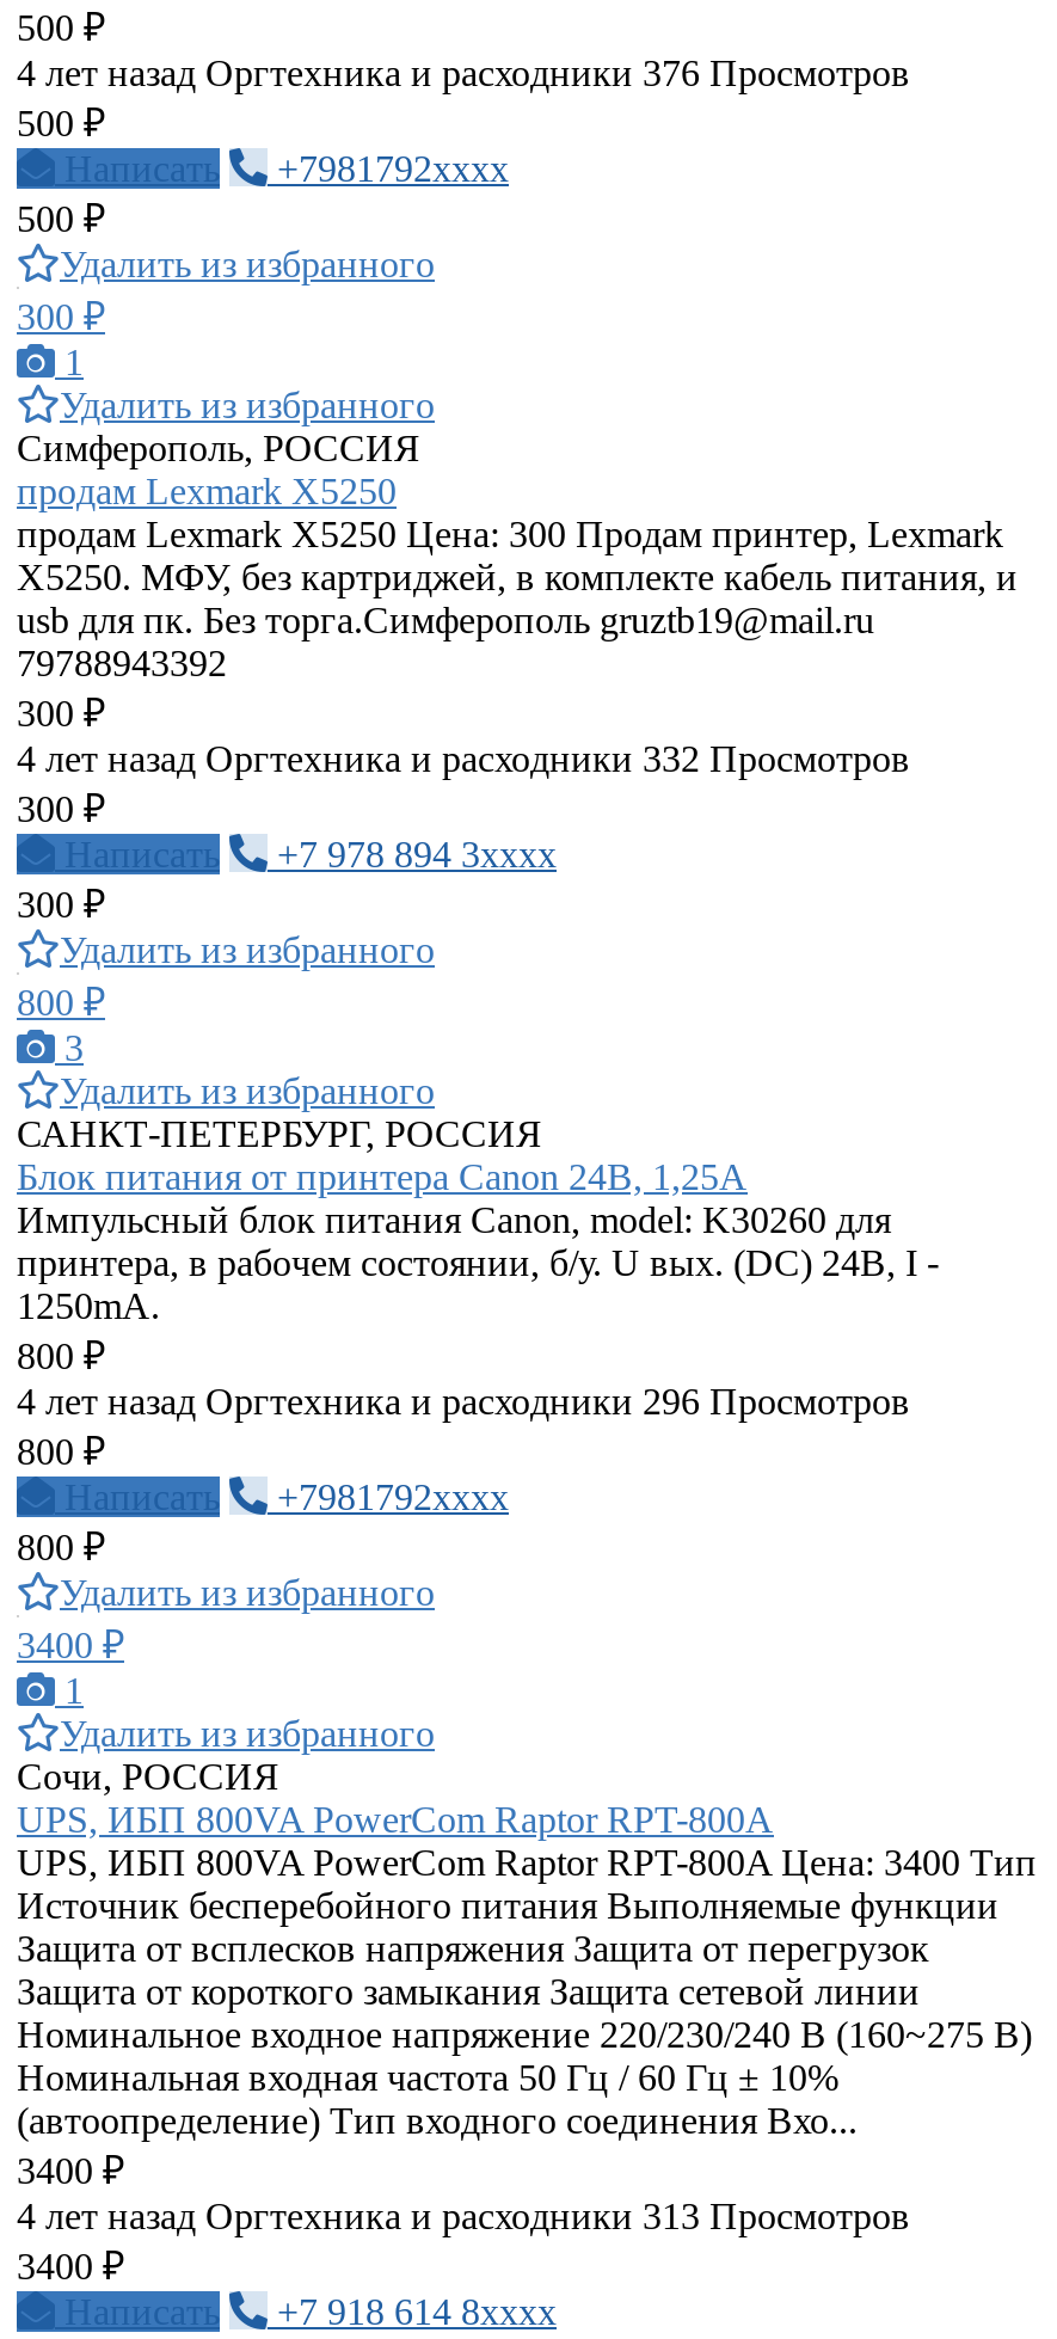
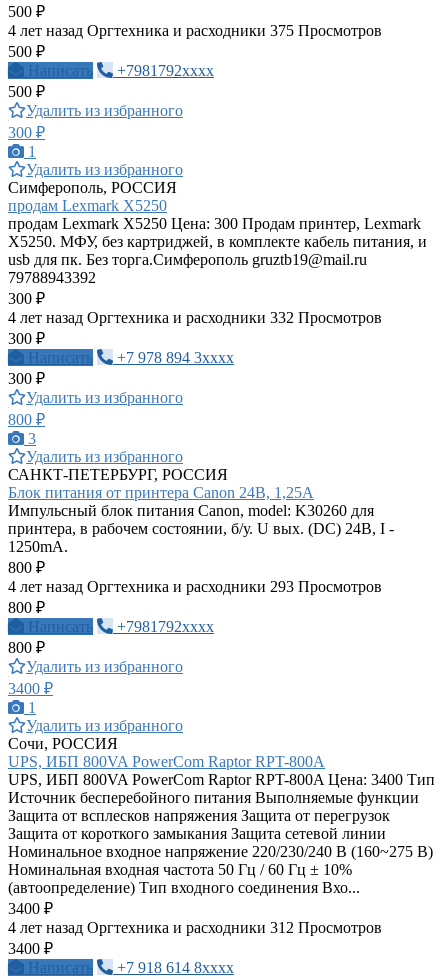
- 4 лет назад Оргтехника и расходники 376 Просмотров
+ 4 лет назад Оргтехника и расходники 375 Просмотров

- 4 лет назад Оргтехника и расходники 296 Просмотров
+ 4 лет назад Оргтехника и расходники 293 Просмотров

- 4 лет назад Оргтехника и расходники 313 Просмотров
+ 4 лет назад Оргтехника и расходники 312 Просмотров
